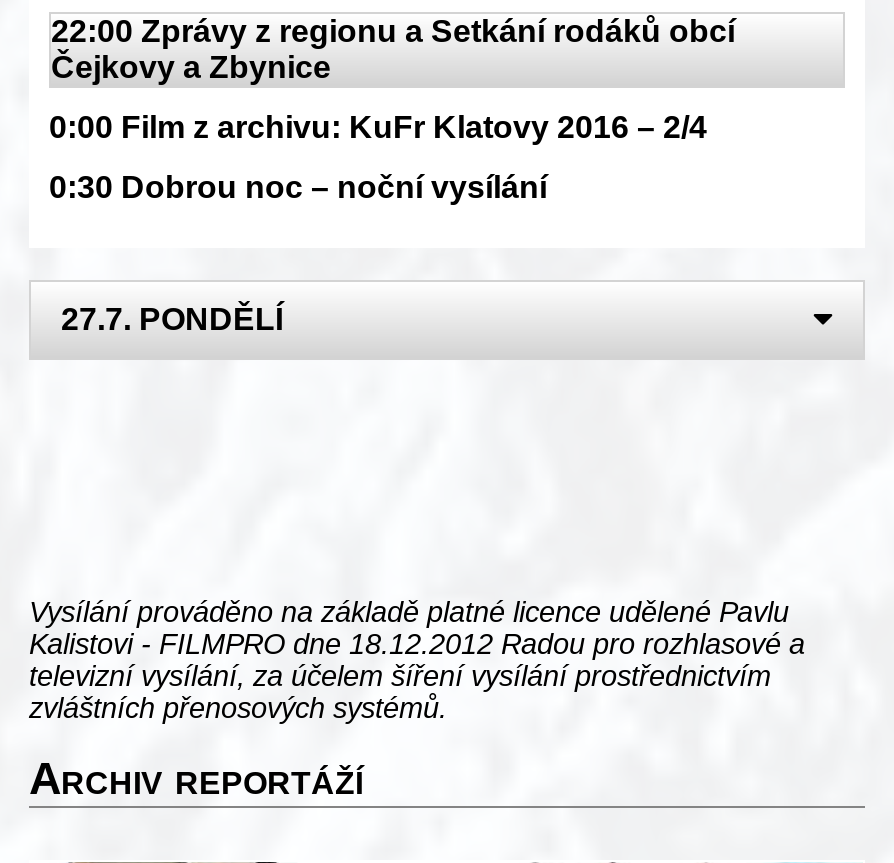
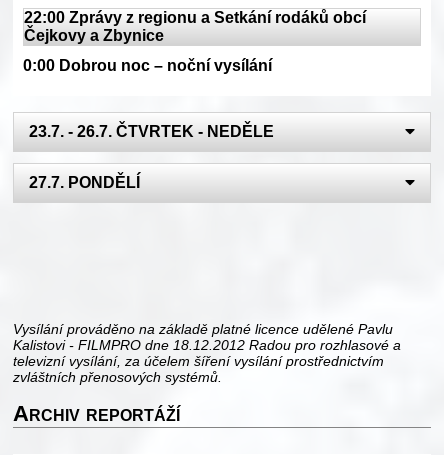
- 0:00 Film z archivu: KuFr Klatovy 2016 – 2/4
+ 0:00 Dobrou noc – noční vysílání

- 0:30 Dobrou noc – noční vysílání
+ 23.7. - 26.7. ČTVRTEK - NEDĚLE
